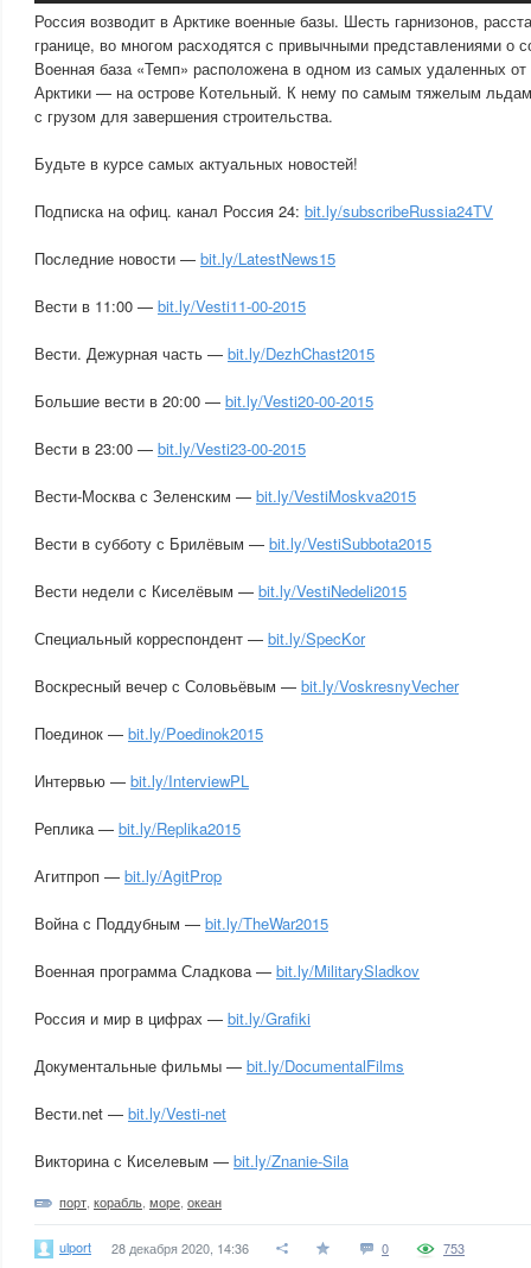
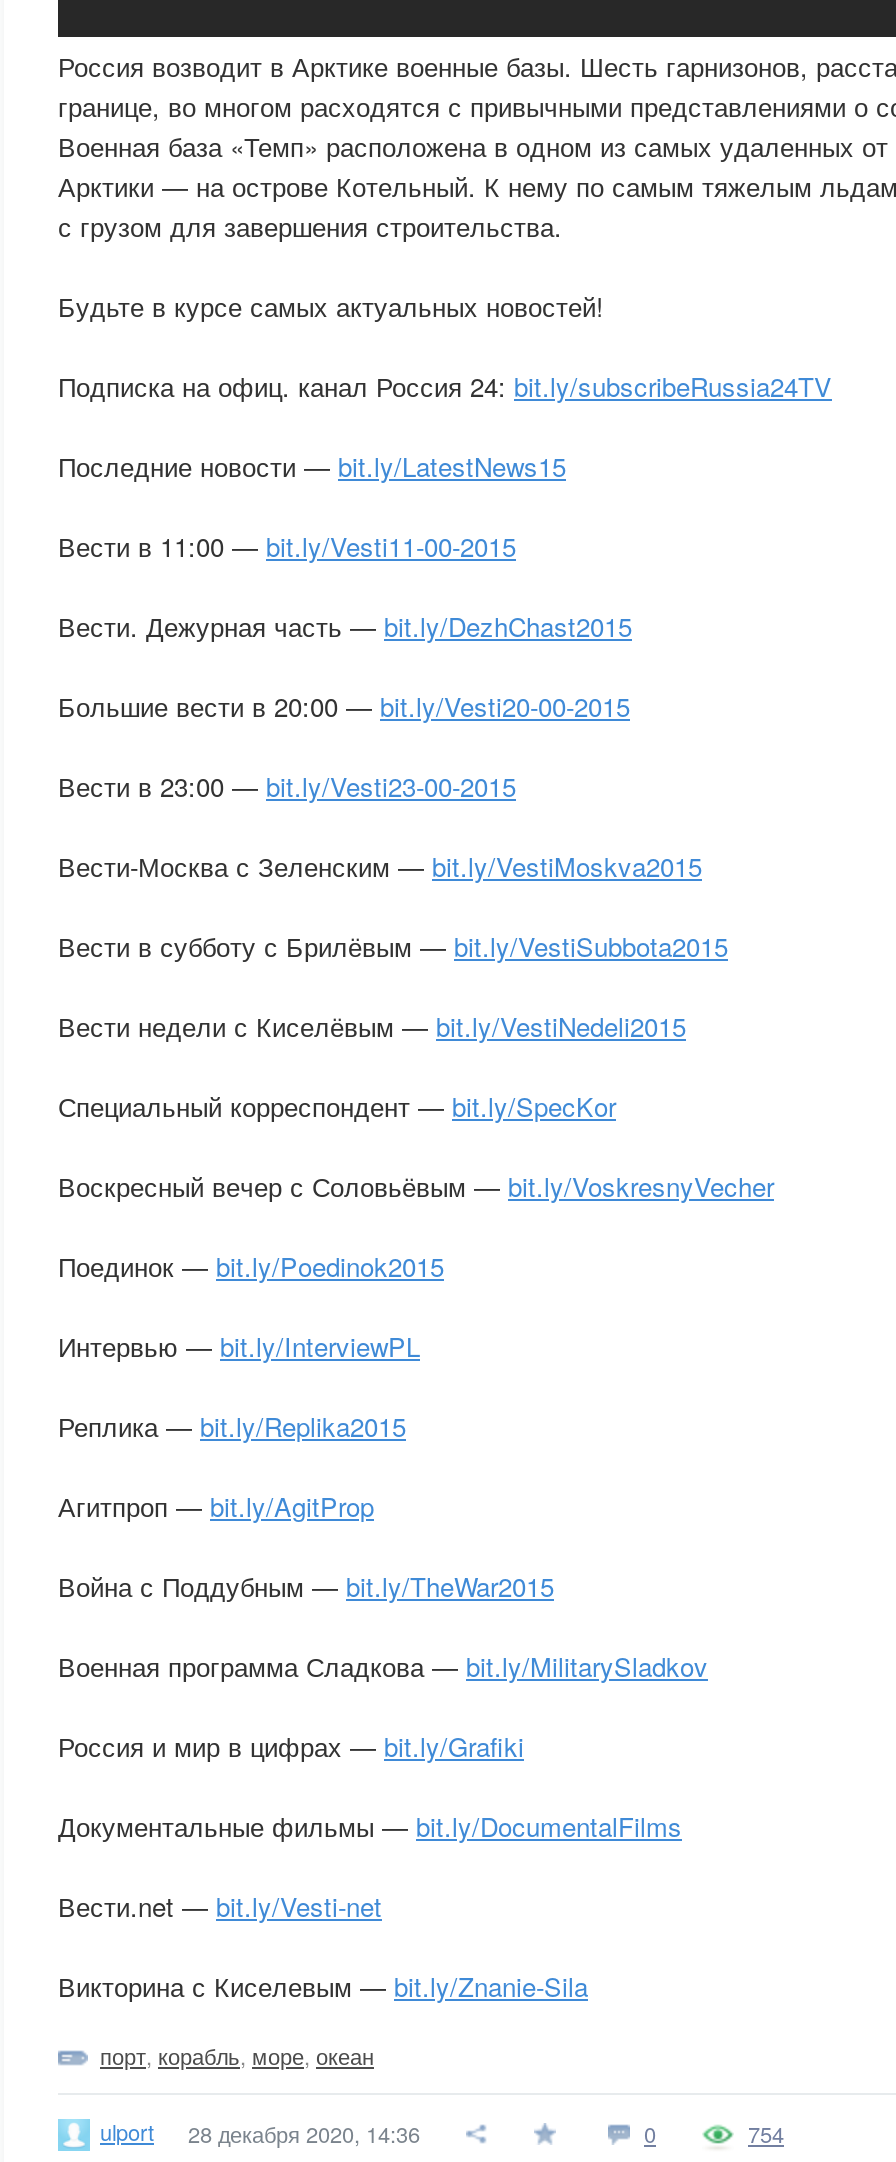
- 753
+ 754
